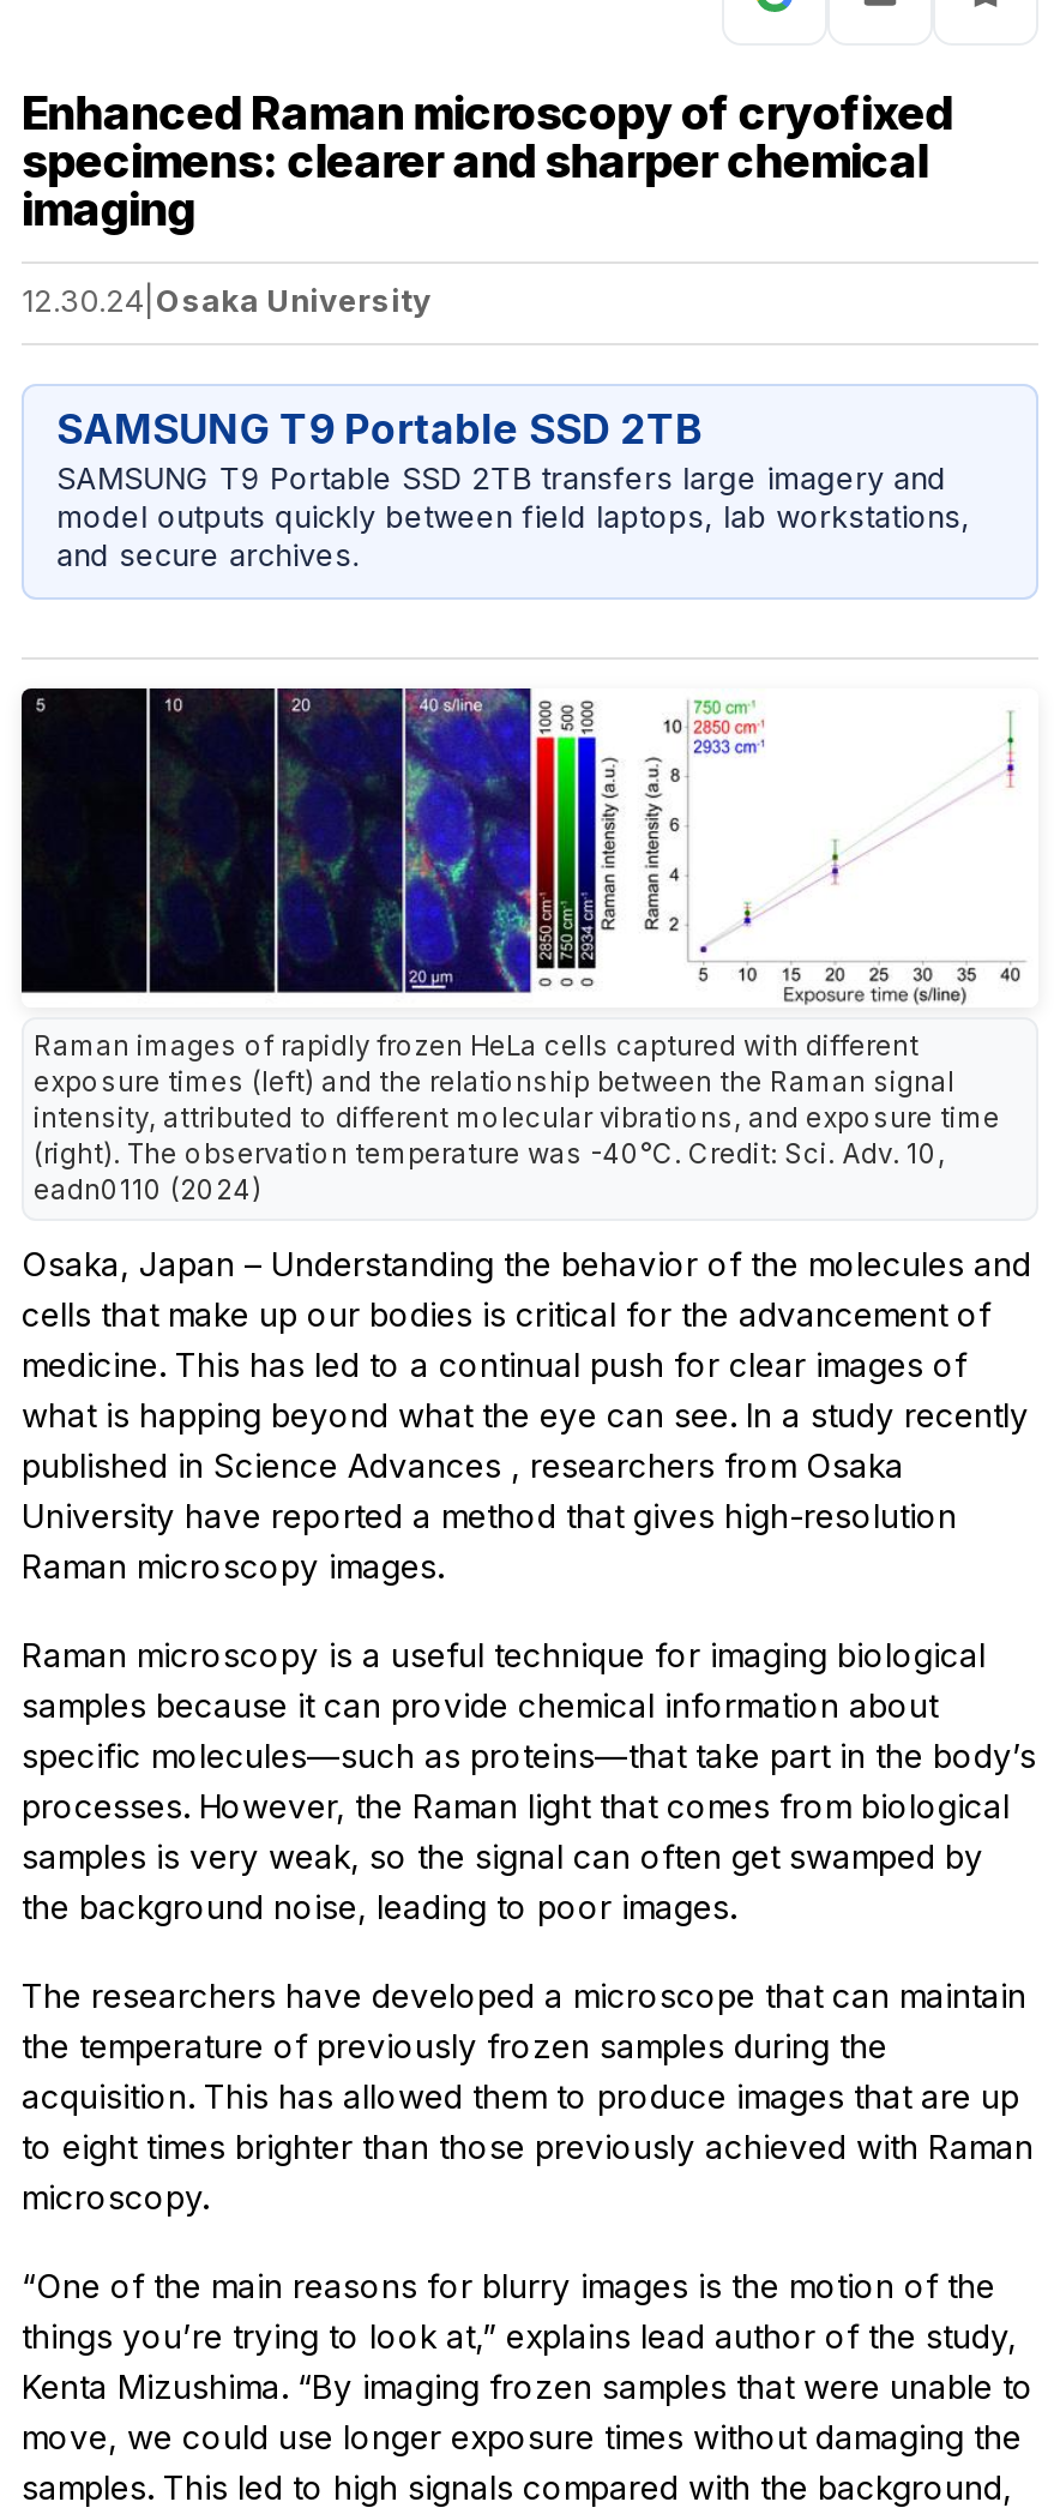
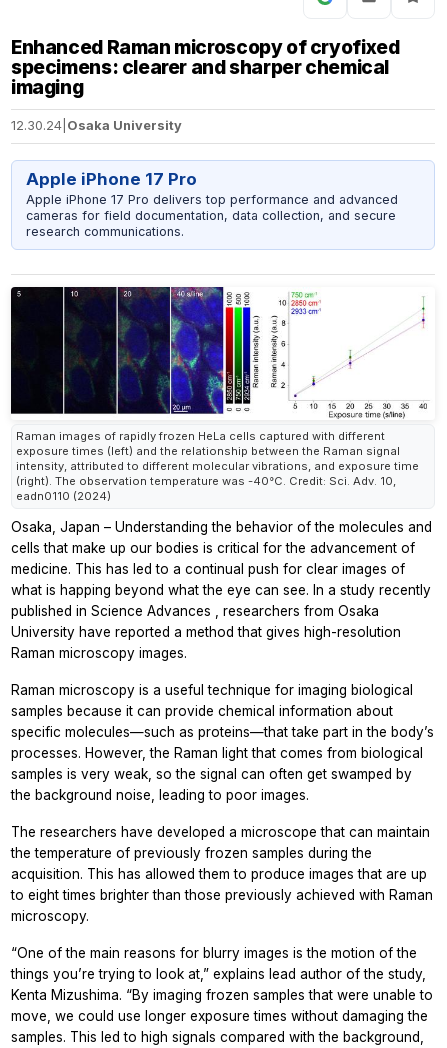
- SAMSUNG T9 Portable SSD 2TB
- SAMSUNG T9 Portable SSD 2TB transfers large imagery and
- model outputs quickly between field laptops, lab workstations,
- and secure archives.
+ Apple iPhone 17 Pro
+ Apple iPhone 17 Pro delivers top performance and advanced
+ cameras for field documentation, data collection, and secure
+ research communications.
